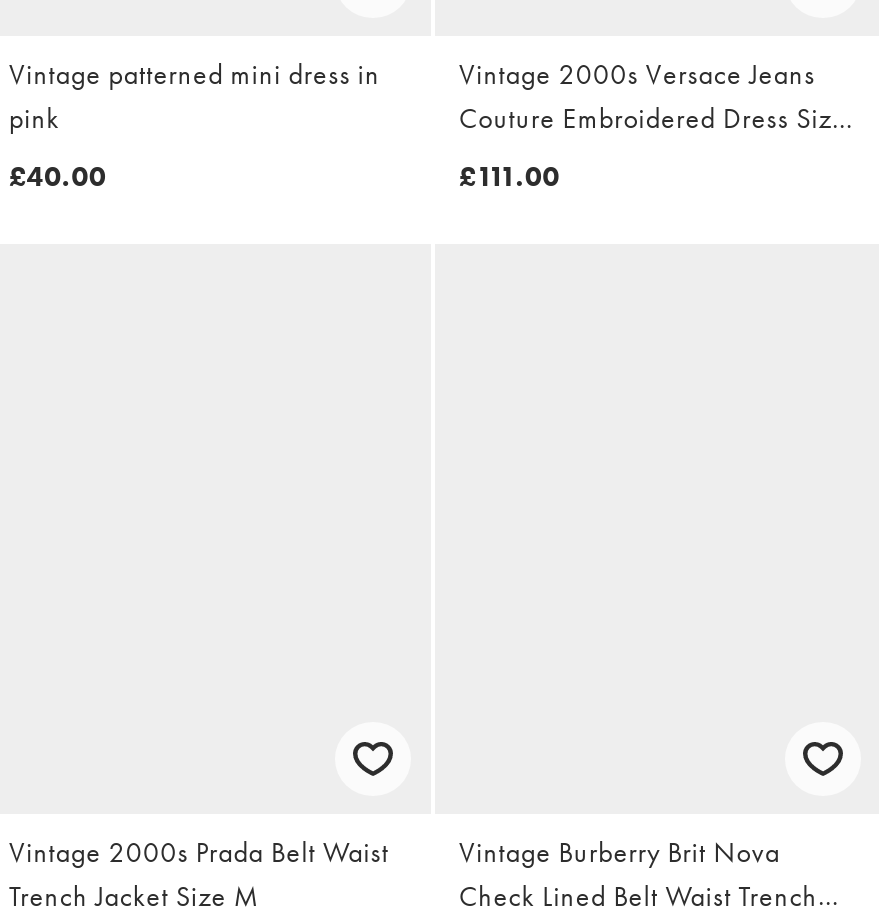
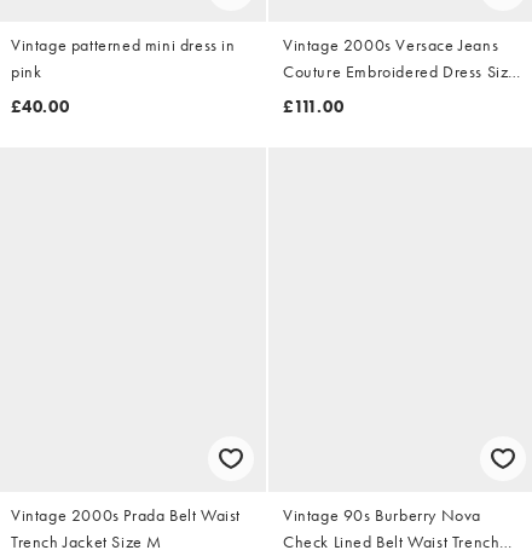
- Vintage Burberry Brit Nova
+ Vintage 90s Burberry Nova
